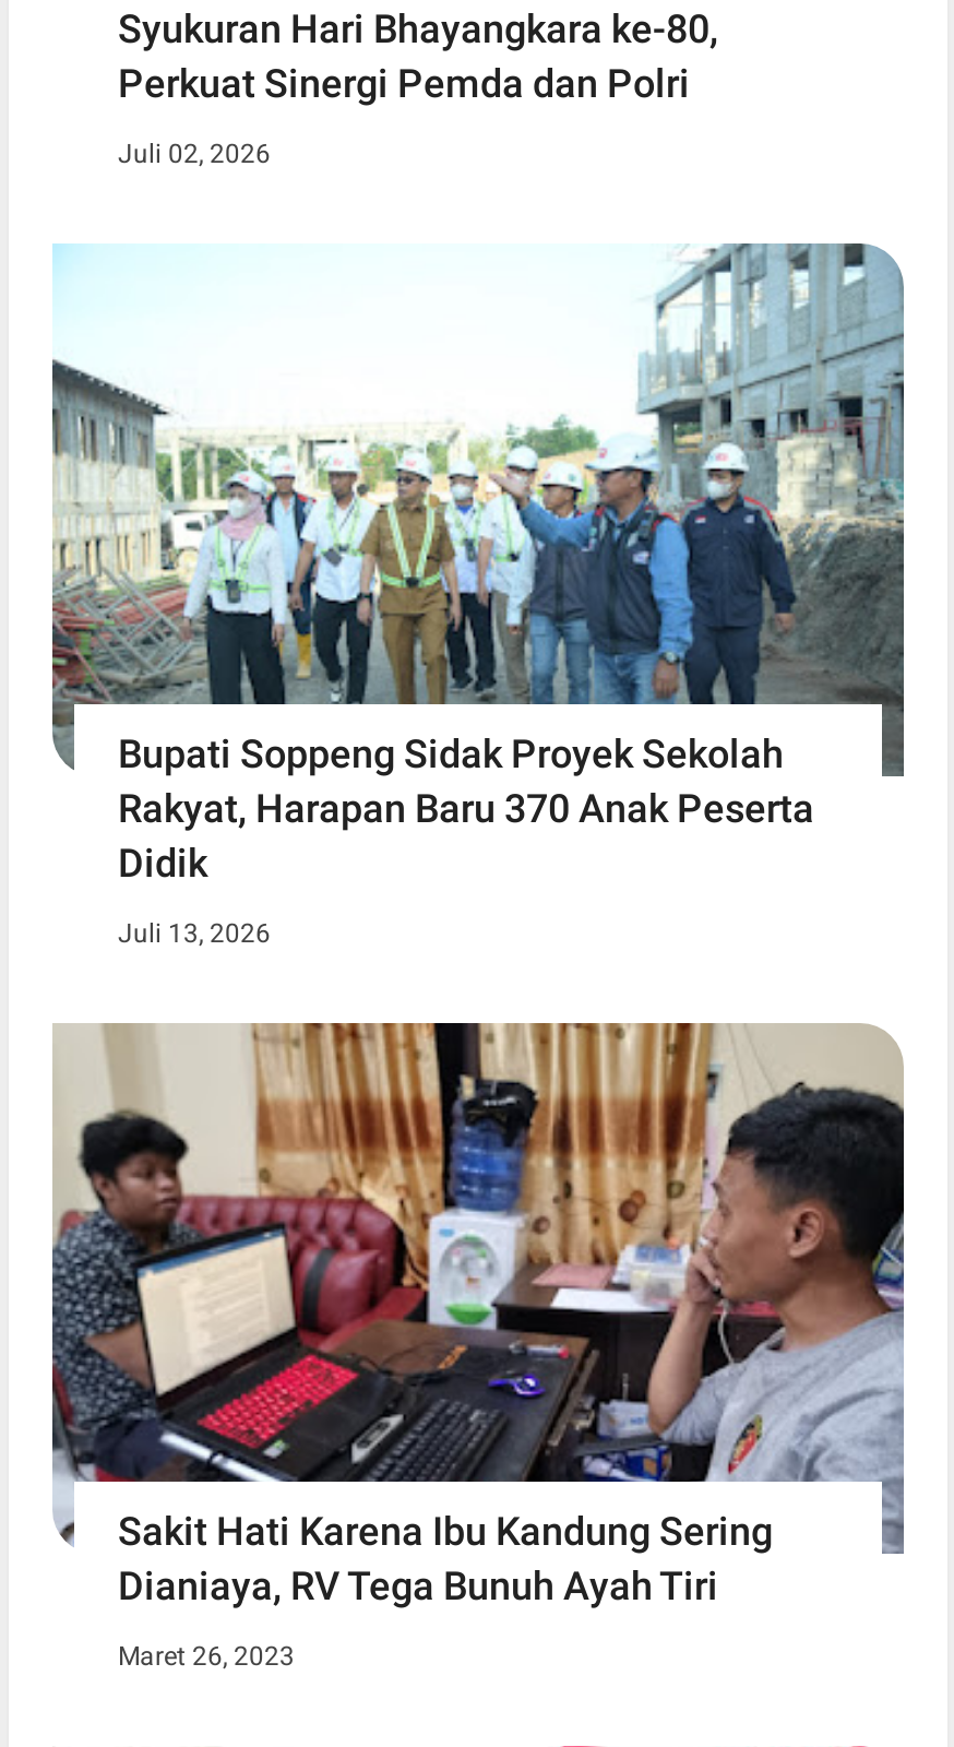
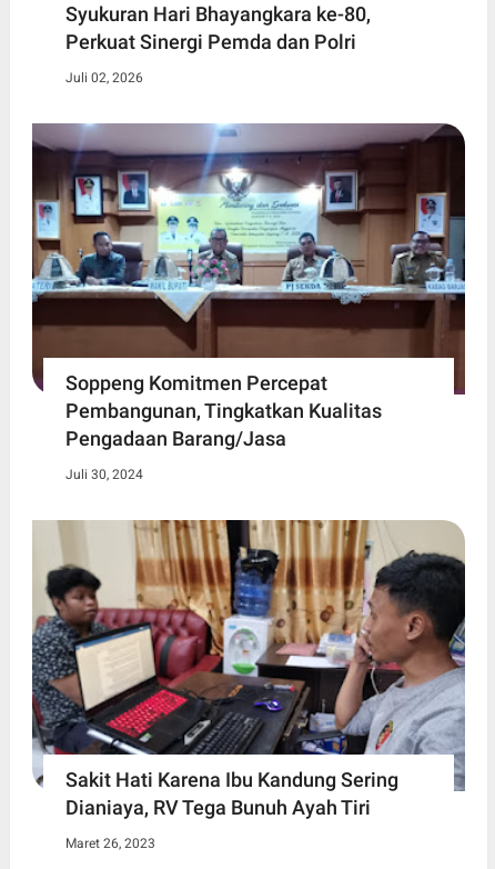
- [image]
- Bupati Soppeng Sidak Proyek Sekolah
- Rakyat, Harapan Baru 370 Anak Peserta
- Didik
+ [image]
+ Soppeng Komitmen Percepat
+ Pembangunan, Tingkatkan Kualitas
+ Pengadaan Barang/Jasa

- Juli 13, 2026
+ Juli 30, 2024
